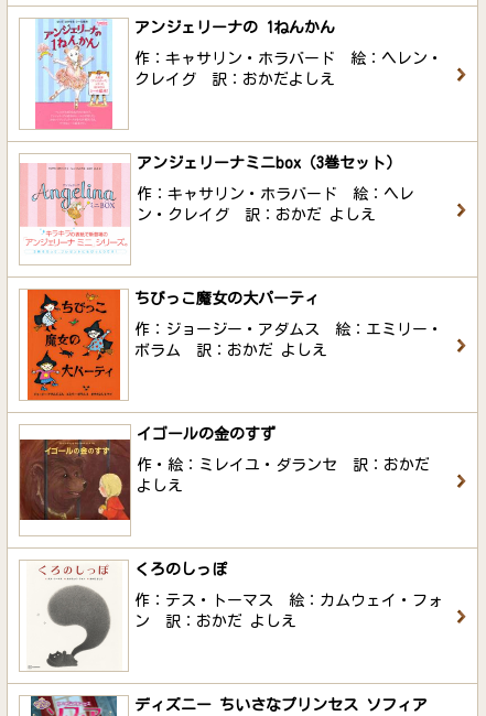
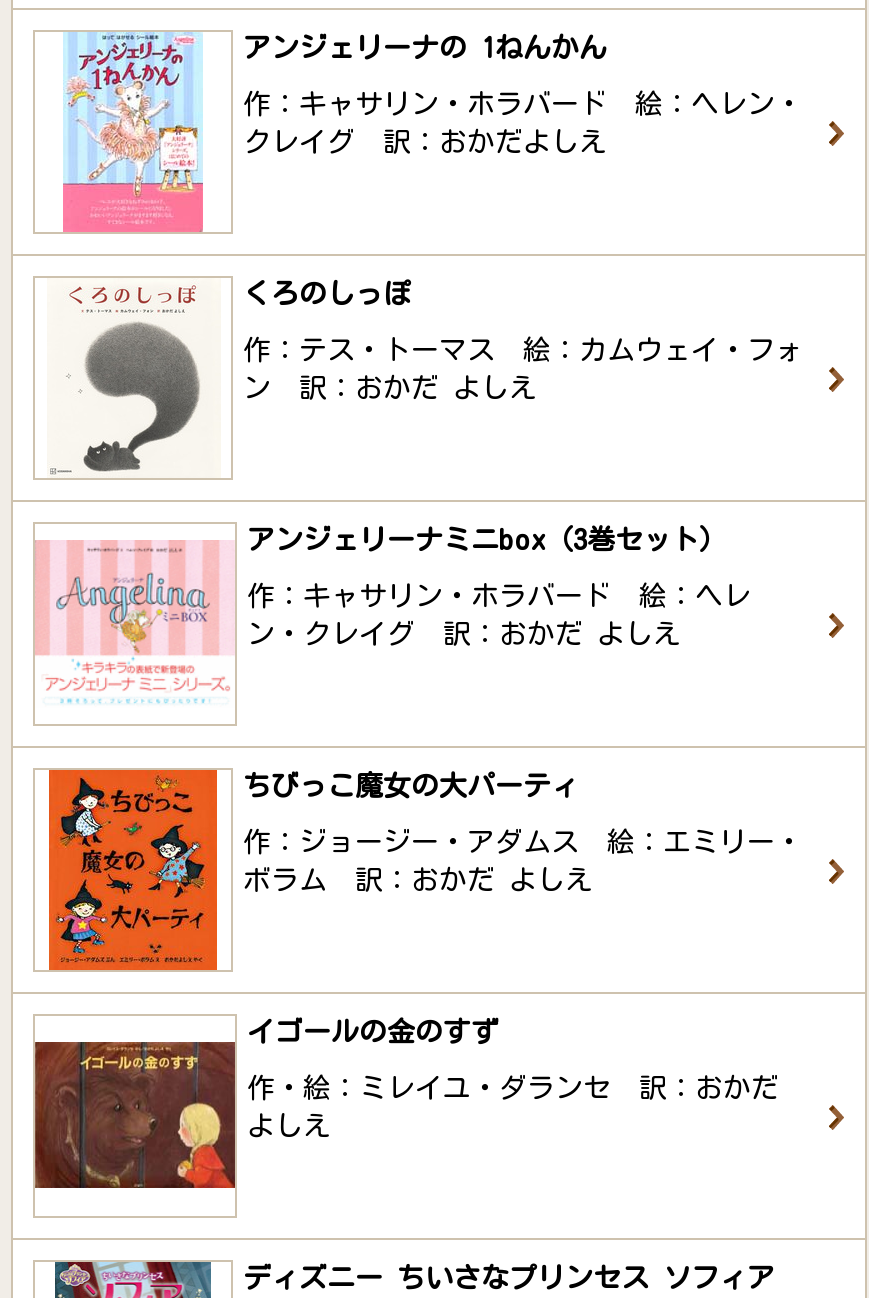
moved down: [image] | アンジェリーナミニbox（3巻セット） | 作：キャサリン・ホラバード 絵：ヘレ | ... | 作・絵：ミレイユ・ダランセ 訳：おかだ | よしえ

moved up: [image] | くろのしっぽ | 作：テス・トーマス 絵：カムウェイ・フォ | ン 訳：おかだ よしえ
